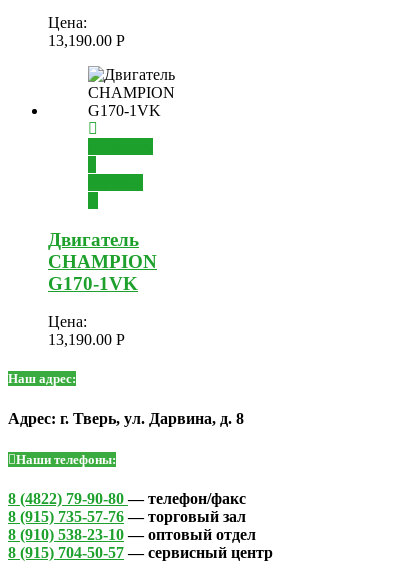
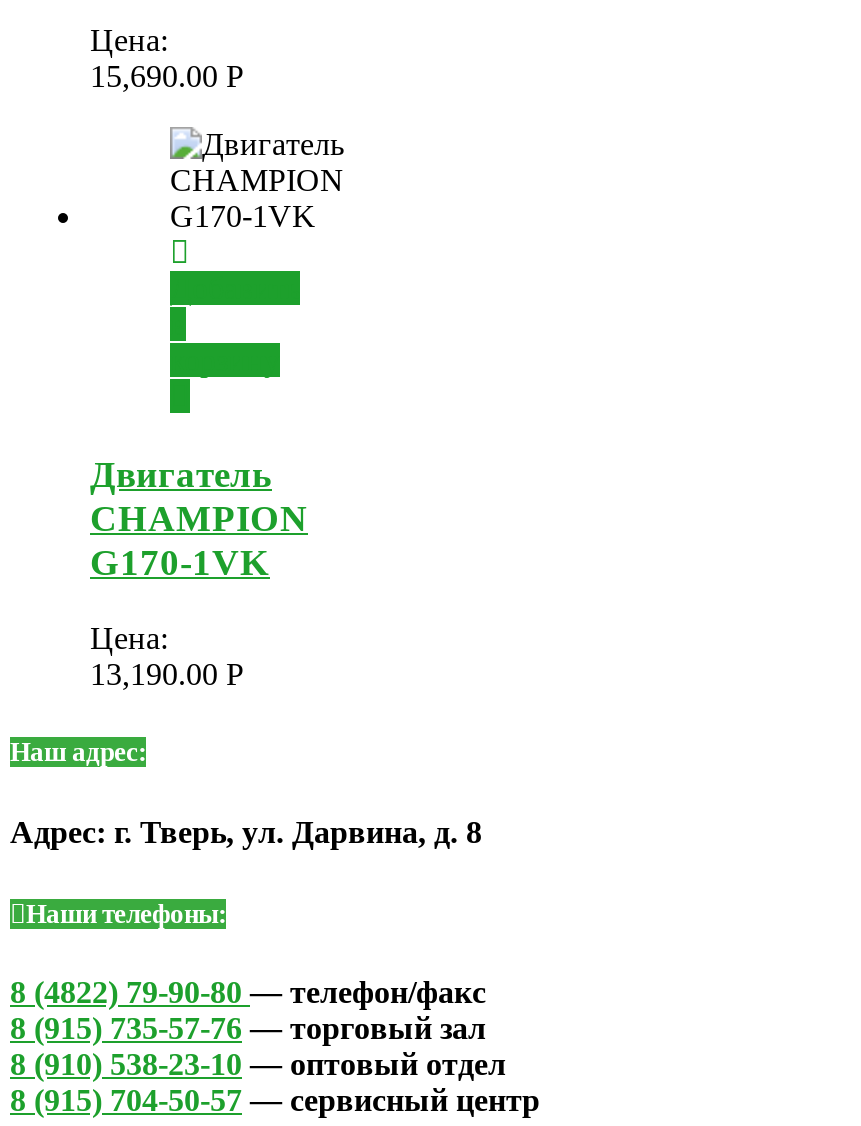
- 13,190.00 Р
+ 15,690.00 Р
